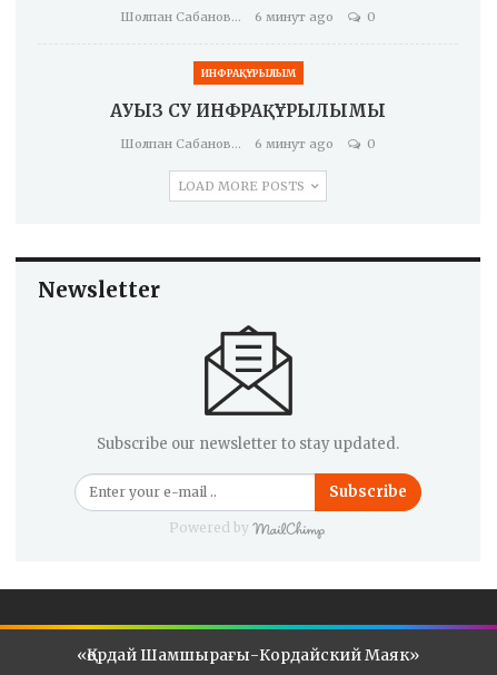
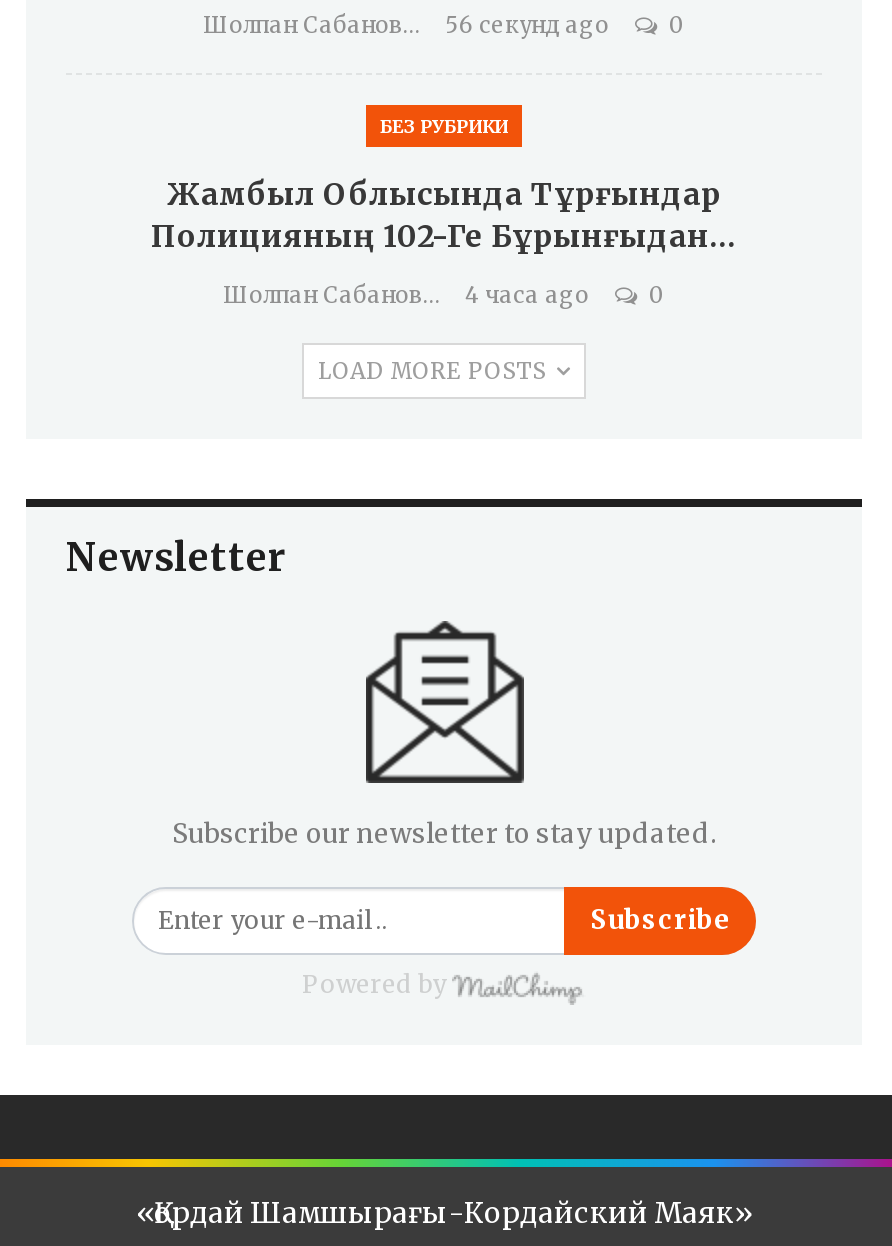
- 6 минут ago
+ 56 секунд ago

- ИНФРАҚҰРЫЛЫМ
+ БЕЗ РУБРИКИ

- АУЫЗ СУ ИНФРАҚҰРЫЛЫМЫ
+ Жамбыл Облысында Тұрғындар
+ Полицияның 102-Ге Бұрынғыдан…

- 6 минут ago
+ 4 часа ago
